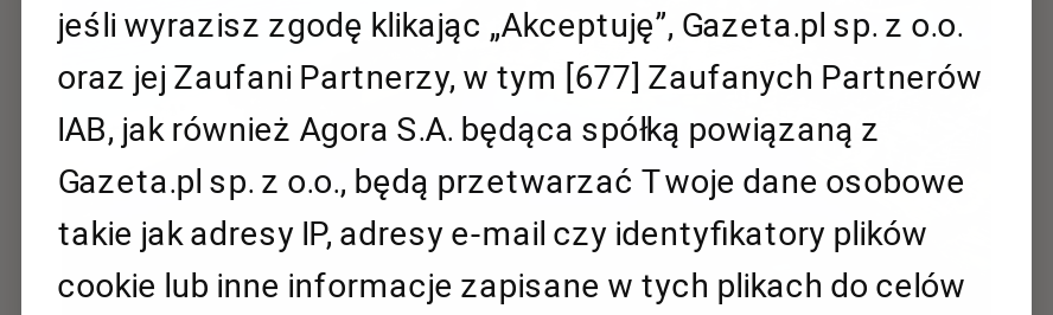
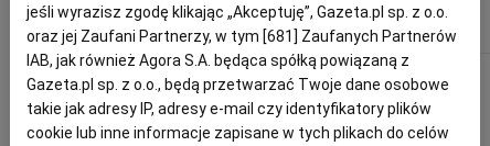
- oraz jej Zaufani Partnerzy, w tym [677] Zaufanych Partnerów
+ oraz jej Zaufani Partnerzy, w tym [681] Zaufanych Partnerów
